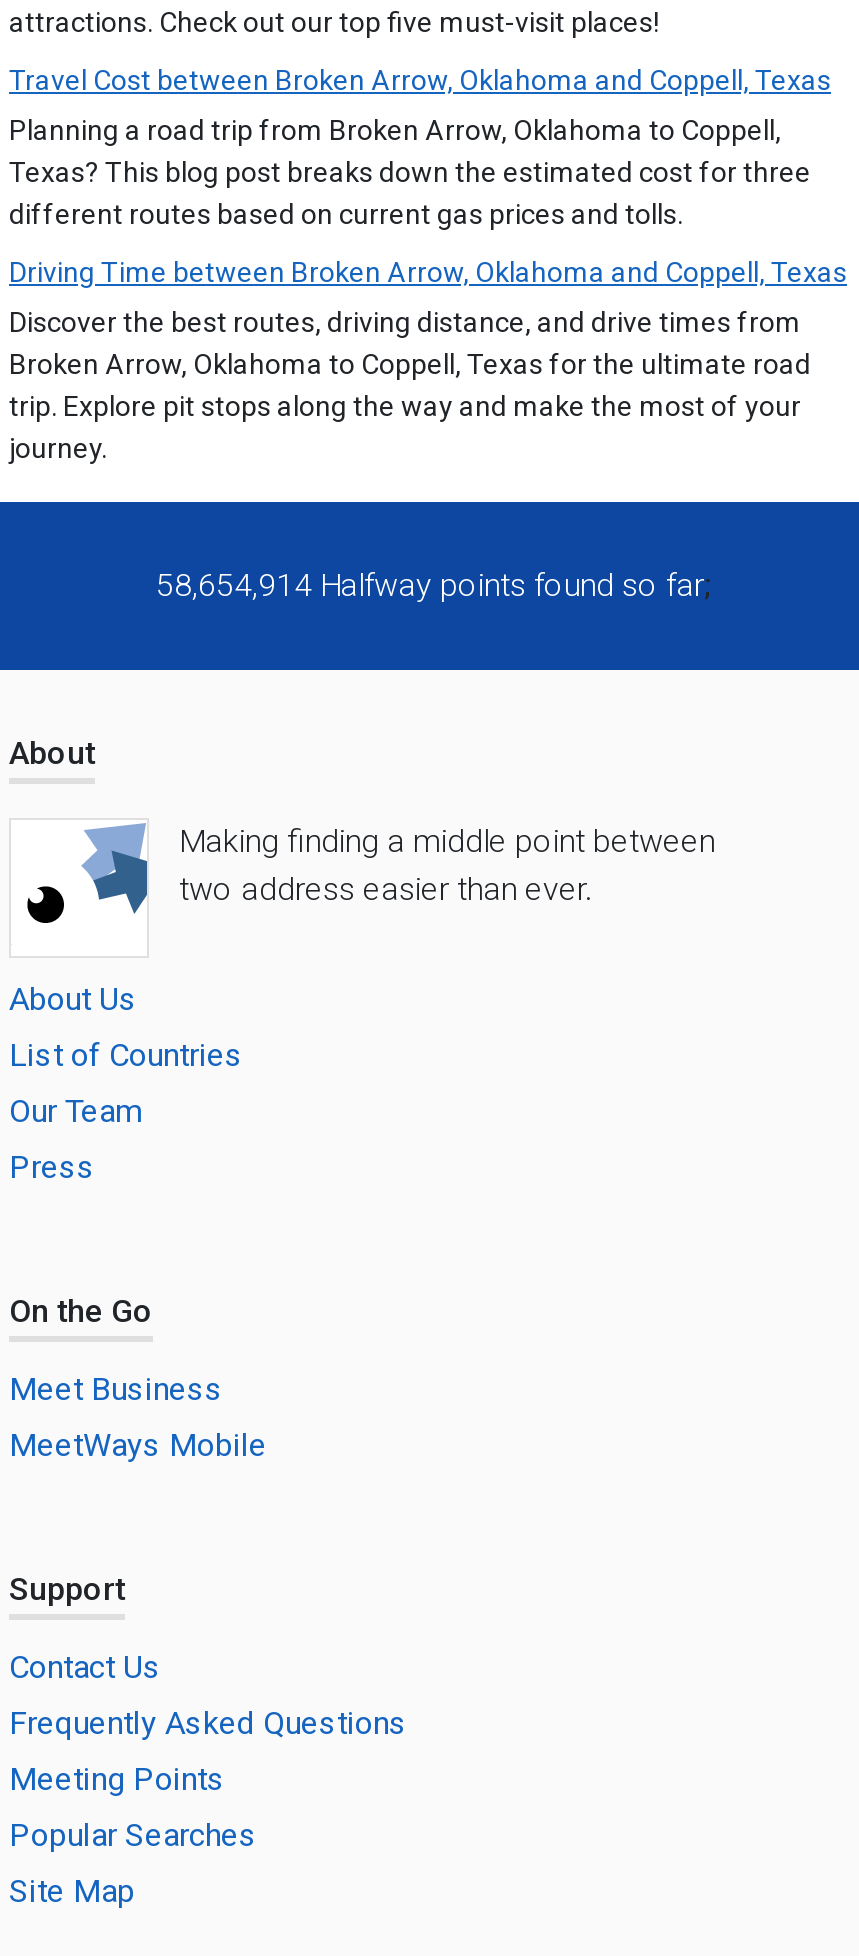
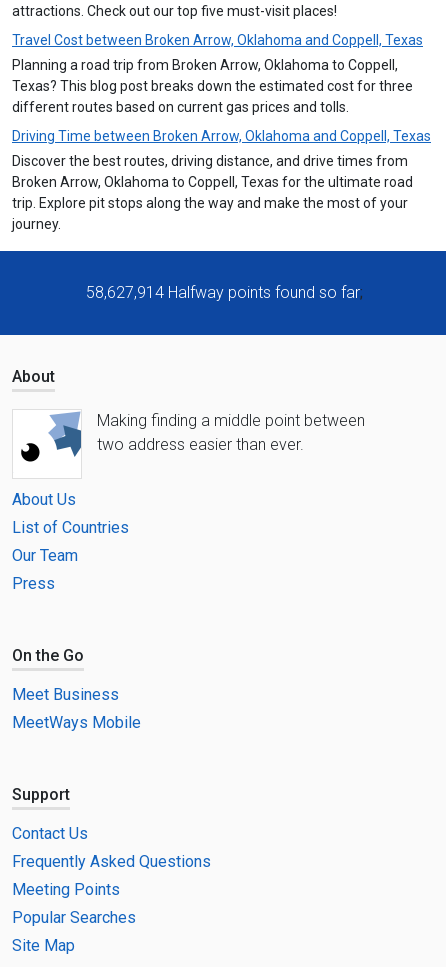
- 58,654,914 Halfway points found so far;
+ 58,627,914 Halfway points found so far;
